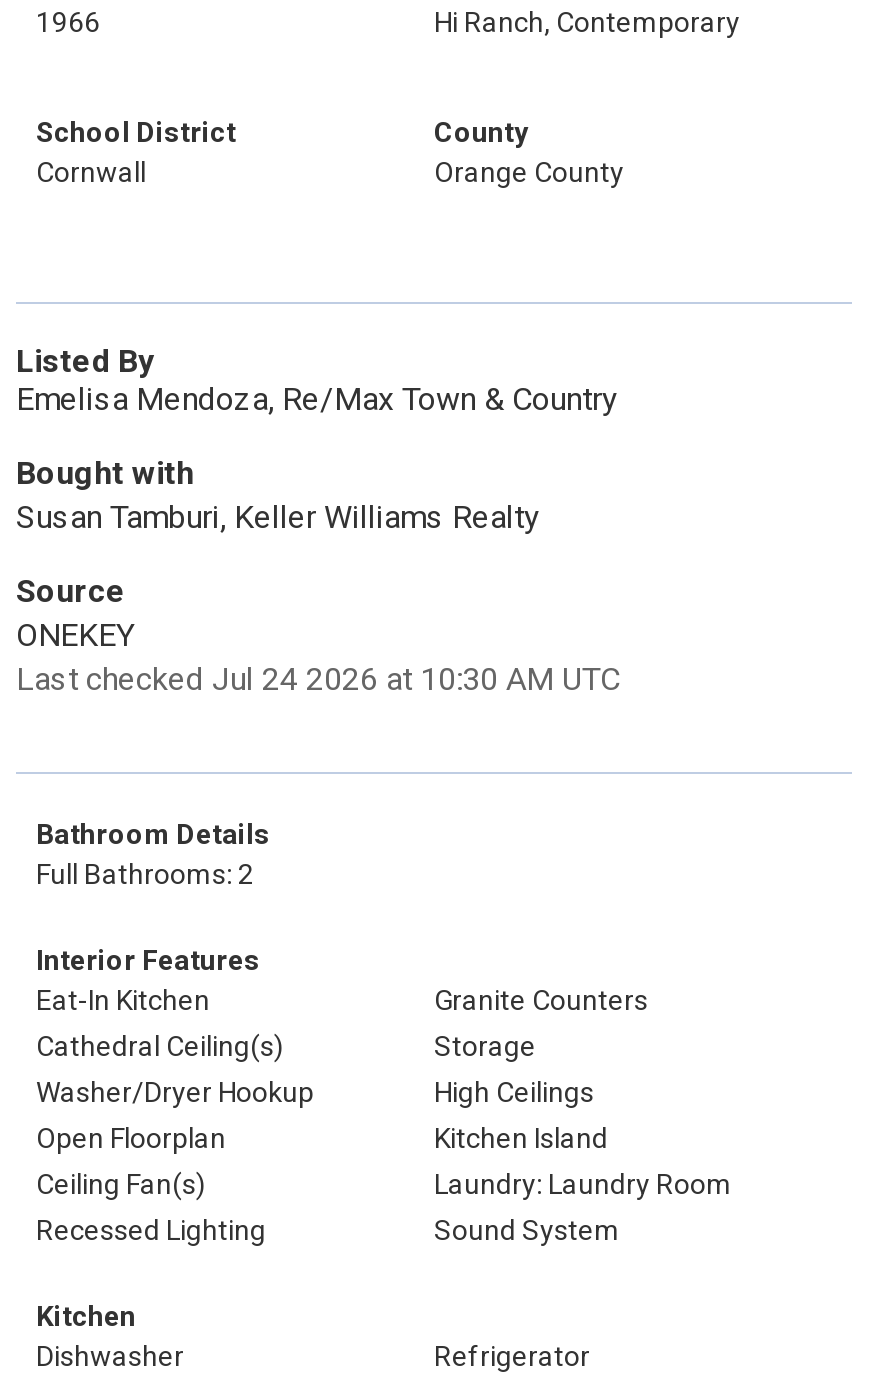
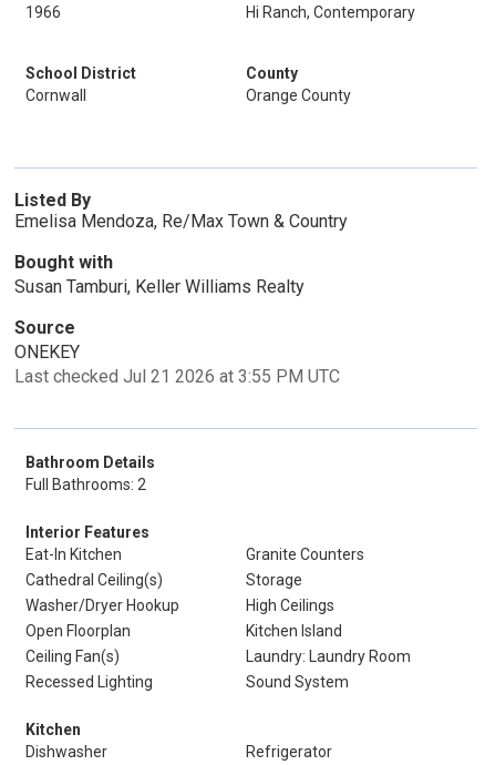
- Last checked Jul 24 2026 at 10:30 AM UTC
+ Last checked Jul 21 2026 at 3:55 PM UTC
